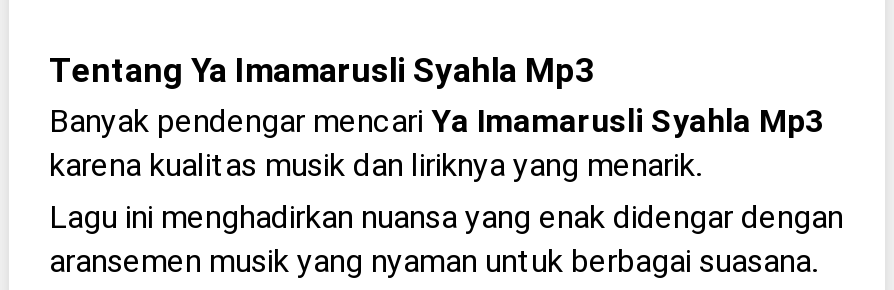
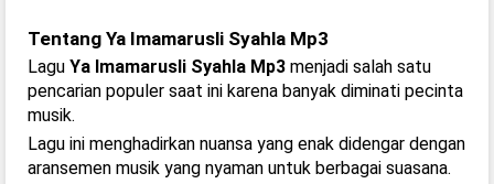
- Banyak pendengar mencari Ya Imamarusli Syahla Mp3
- karena kualitas musik dan liriknya yang menarik.
+ Lagu Ya Imamarusli Syahla Mp3 menjadi salah satu
+ pencarian populer saat ini karena banyak diminati pecinta
+ musik.
